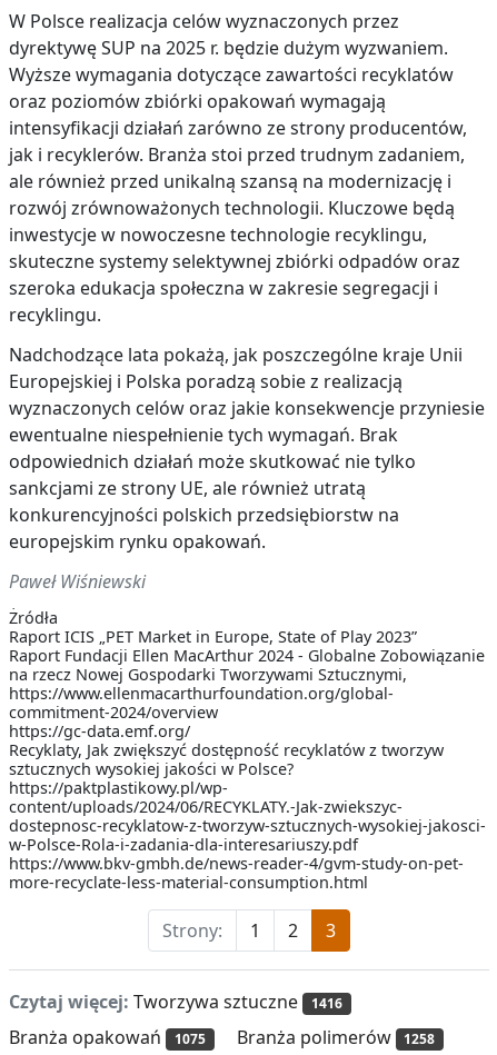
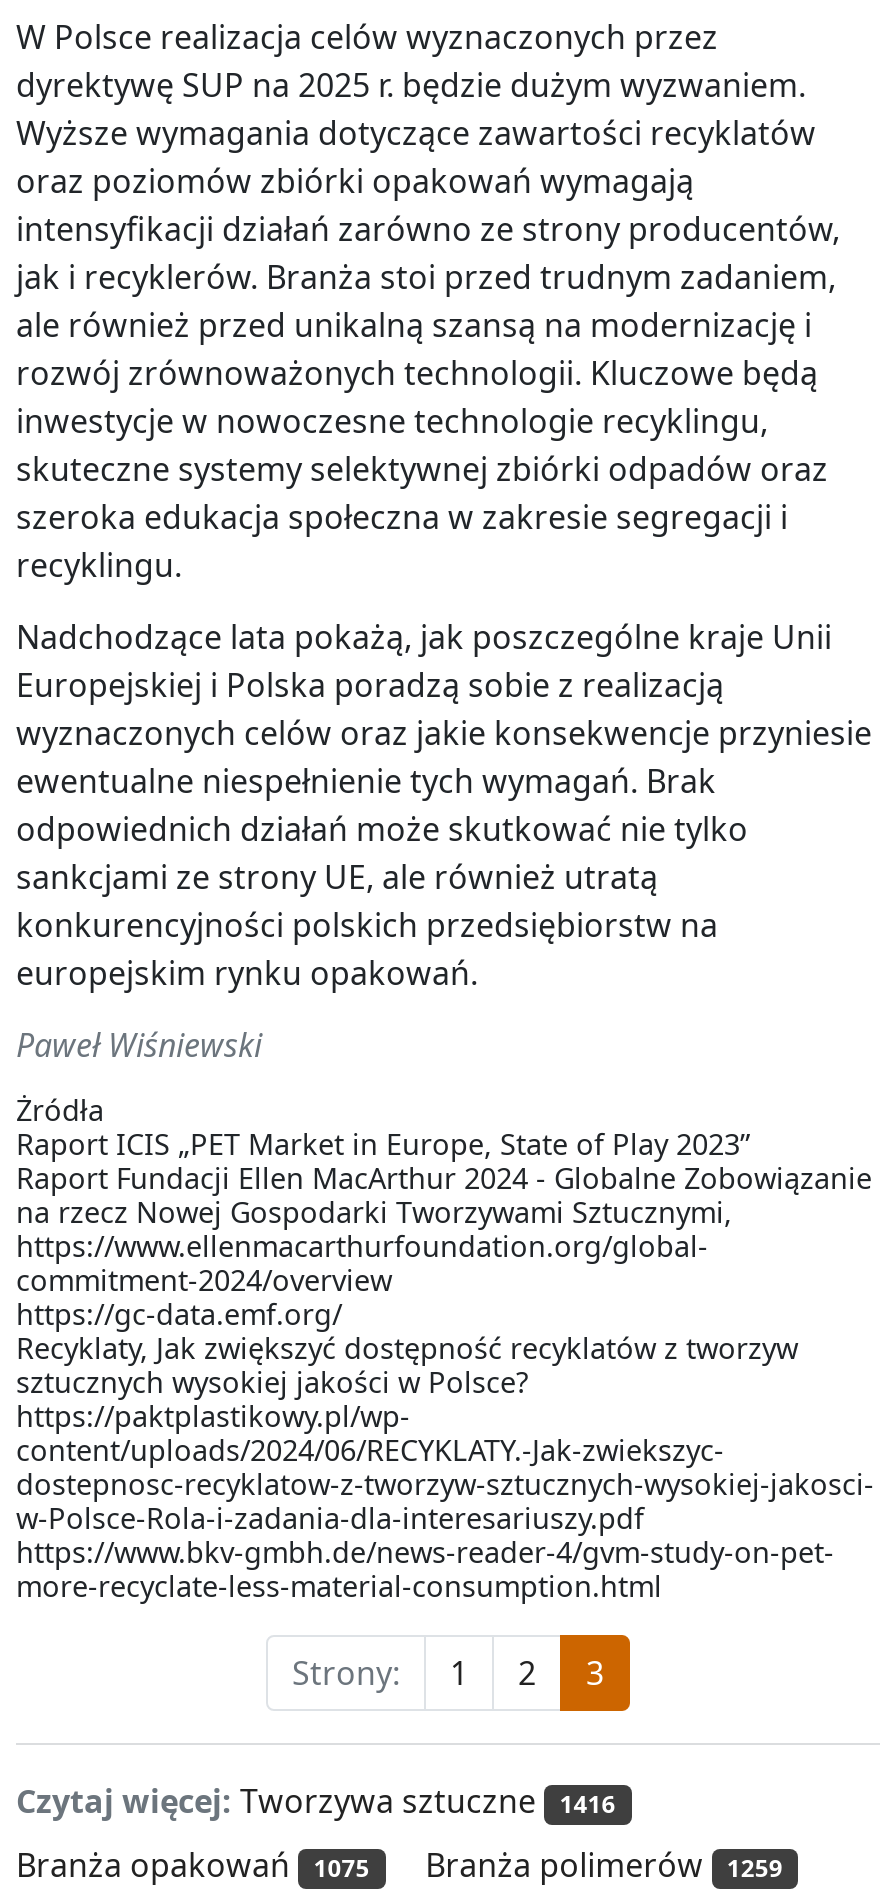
- Branża opakowań 1075 Branża polimerów 1258
+ Branża opakowań 1075 Branża polimerów 1259
